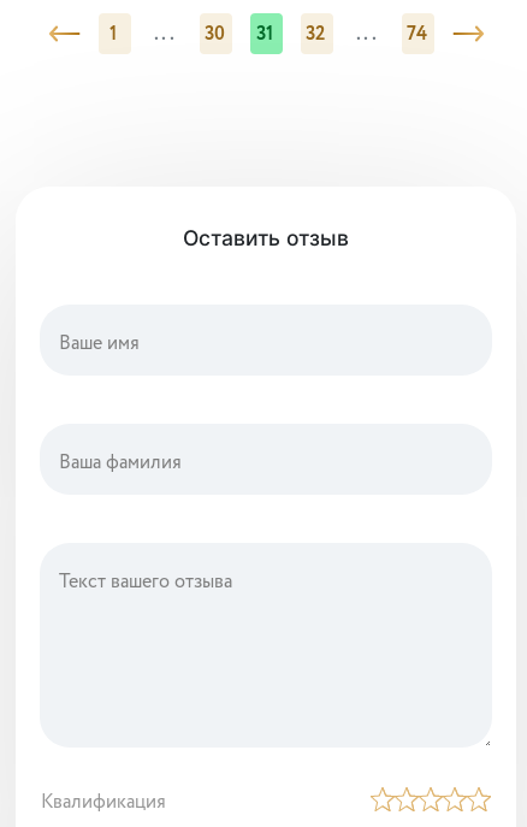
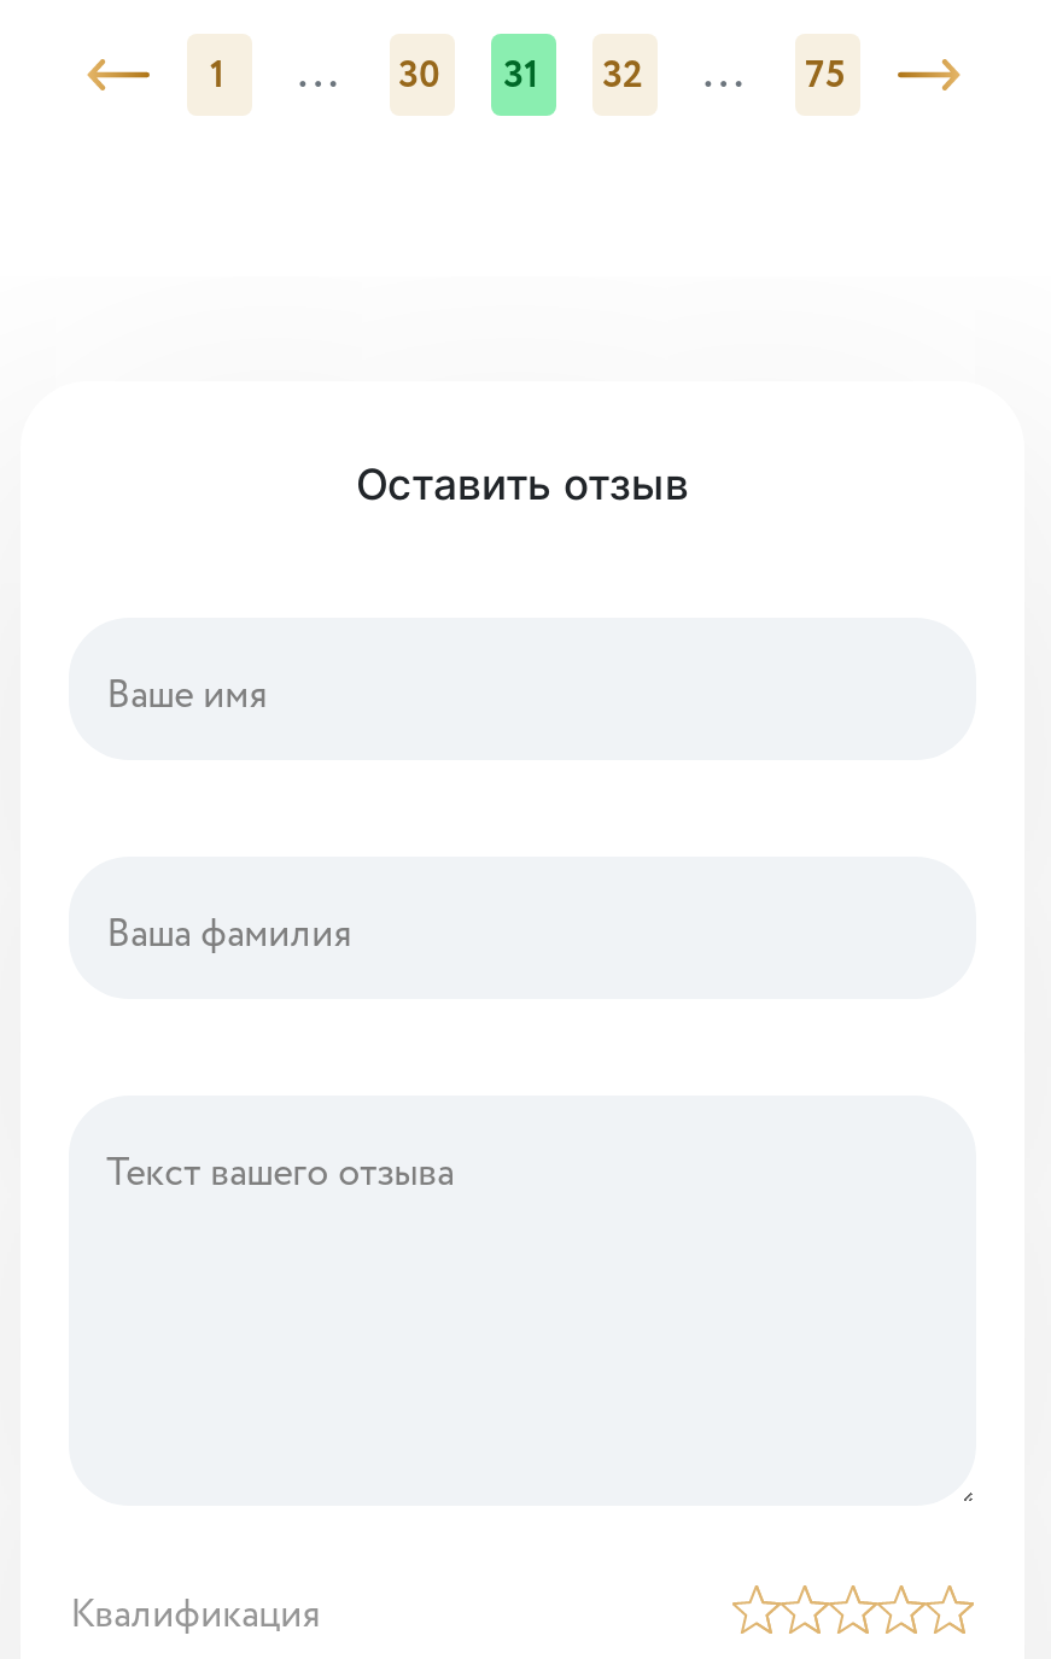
- 74
+ 75
